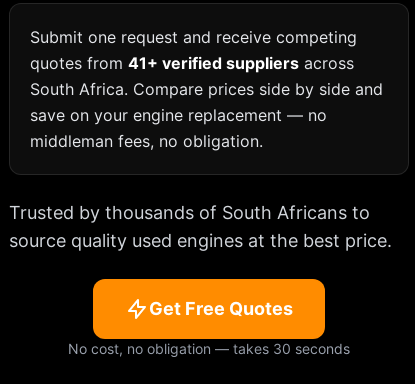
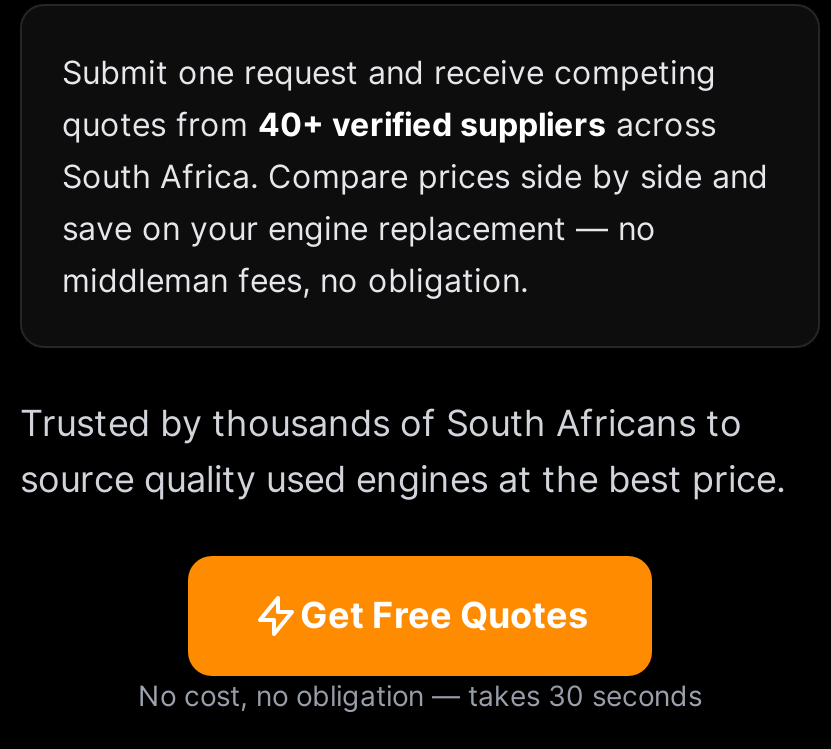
- quotes from 41+ verified suppliers across
+ quotes from 40+ verified suppliers across
